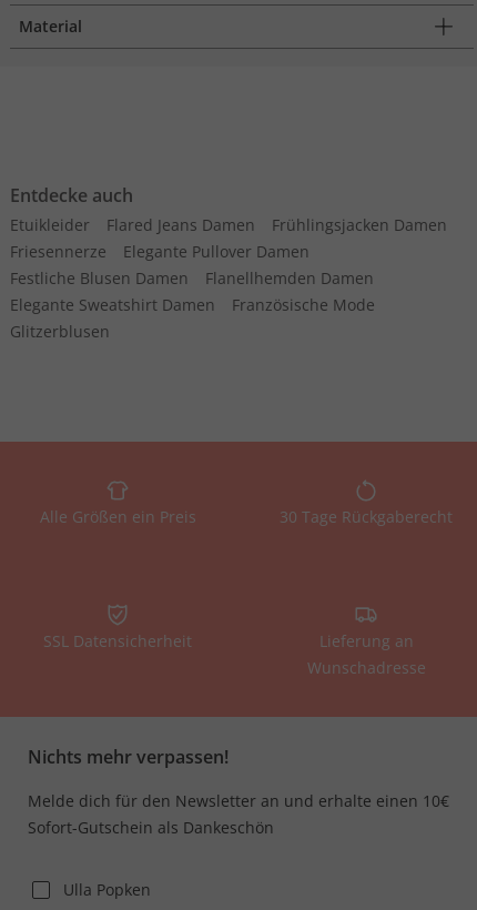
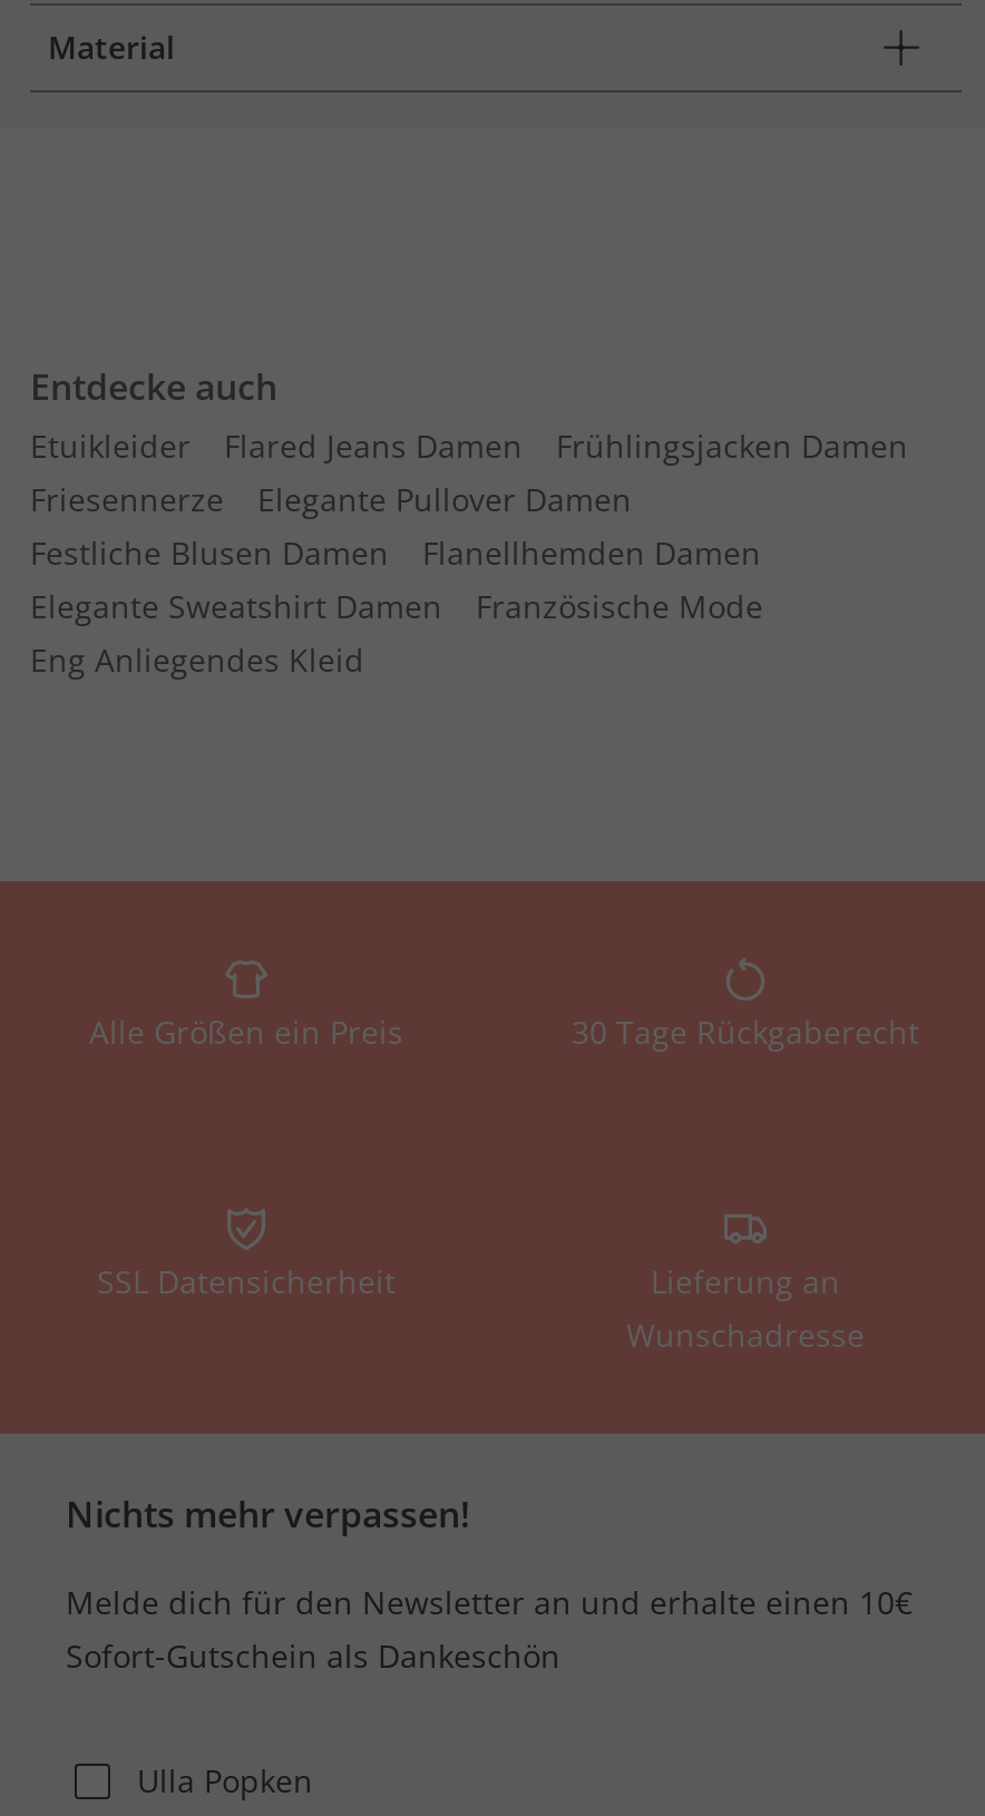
- Glitzerblusen
+ Eng Anliegendes Kleid
